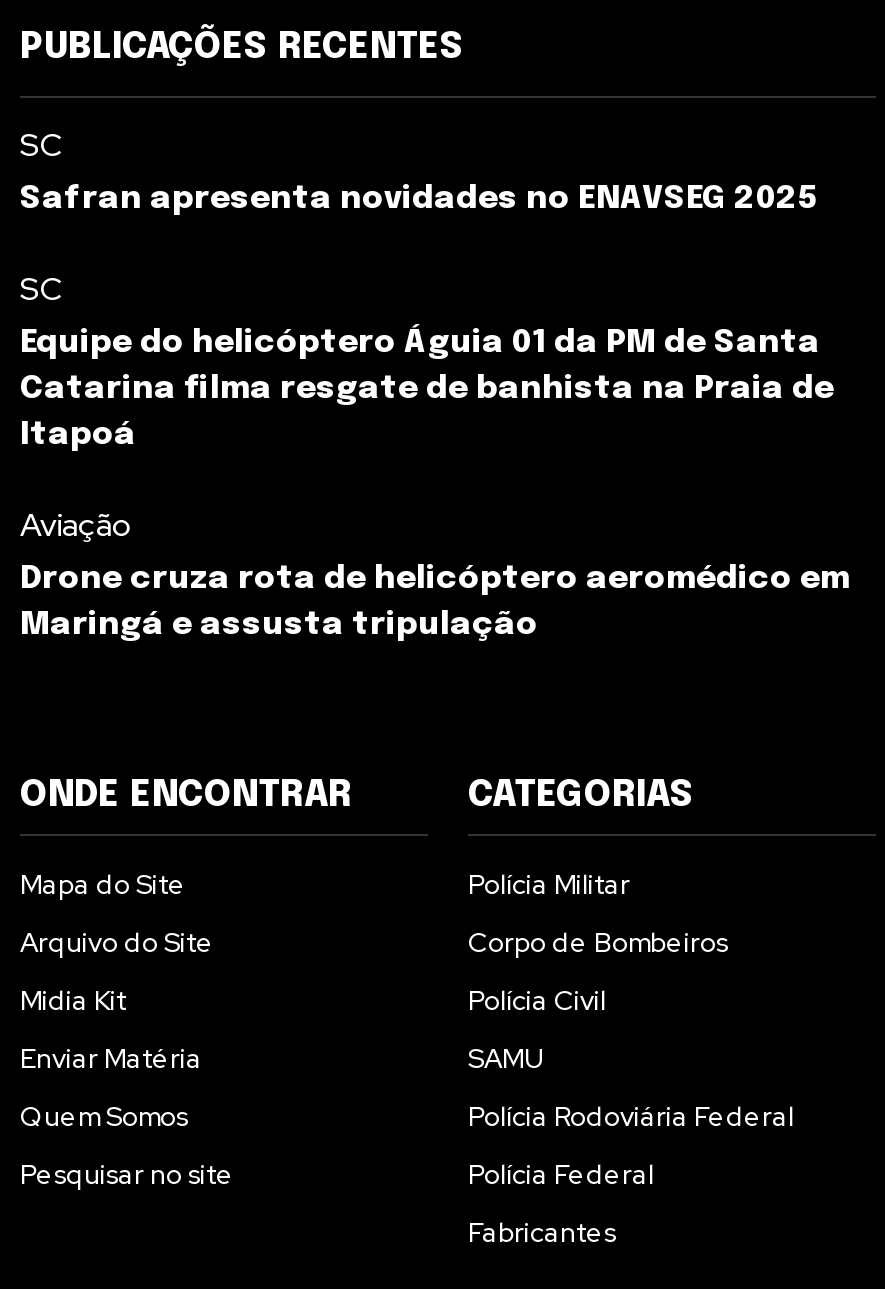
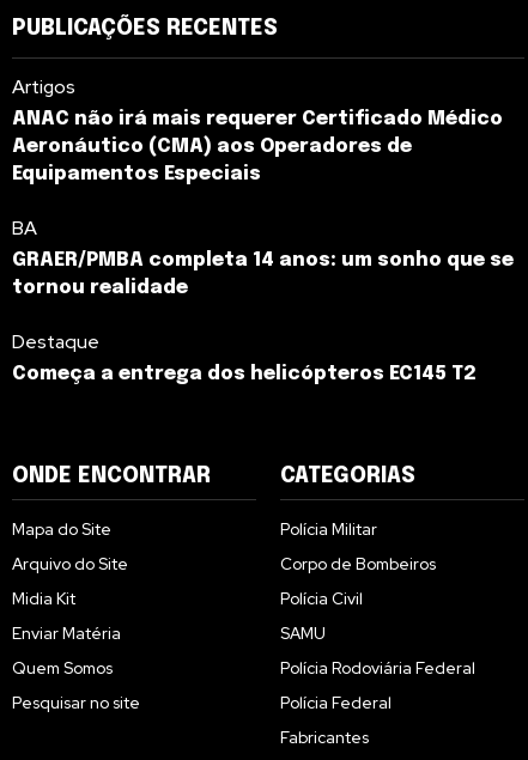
- SC
- Safran apresenta novidades no ENAVSEG 2025
+ Artigos
+ ANAC não irá mais requerer Certificado Médico
+ Aeronáutico (CMA) aos Operadores de
+ Equipamentos Especiais

- SC
- Equipe do helicóptero Águia 01 da PM de Santa
- Catarina filma resgate de banhista na Praia de
- Itapoá
+ BA
+ GRAER/PMBA completa 14 anos: um sonho que se
+ tornou realidade

- Aviação
- Drone cruza rota de helicóptero aeromédico em
- Maringá e assusta tripulação
+ Destaque
+ Começa a entrega dos helicópteros EC145 T2
